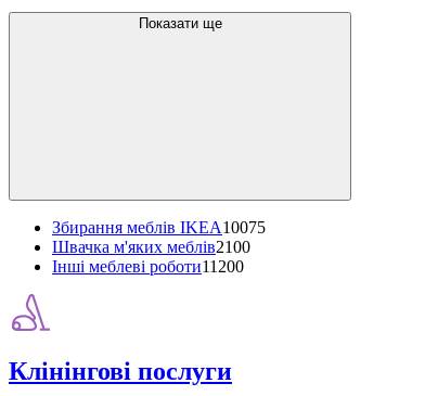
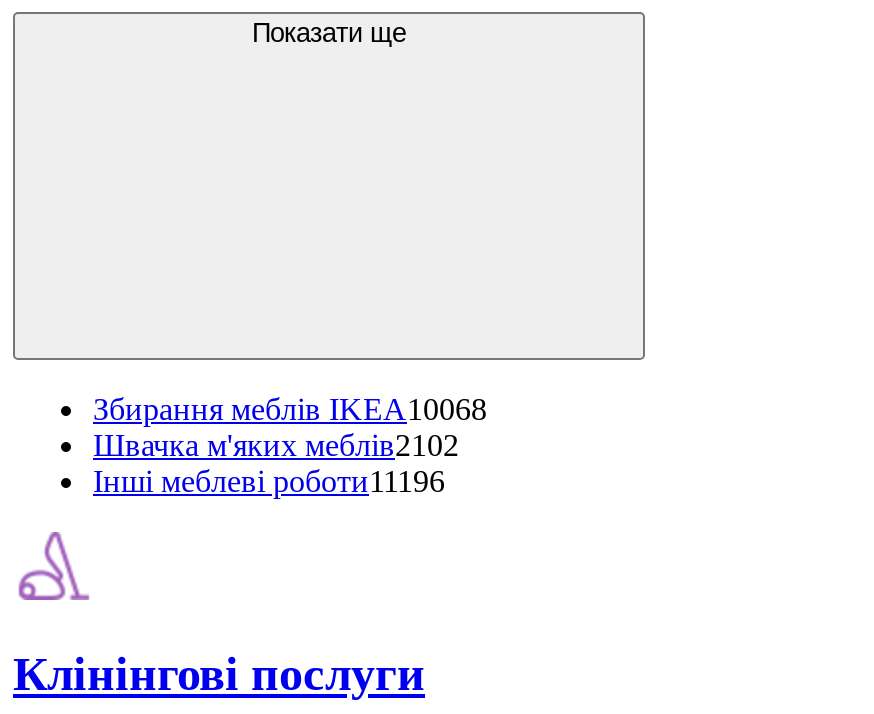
- Збирання меблів IKEA 10075
+ Збирання меблів IKEA 10068

- Швачка м'яких меблів2100
+ Швачка м'яких меблів2102

- Інші меблеві роботи11200
+ Інші меблеві роботи11196
